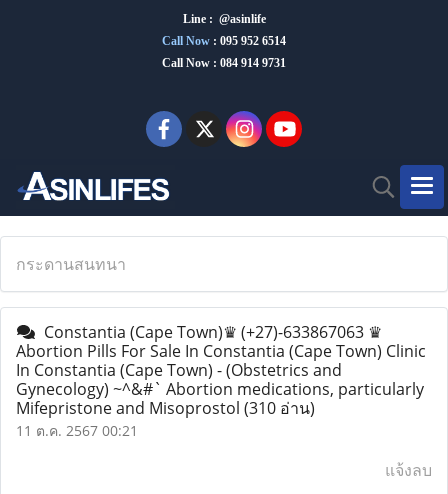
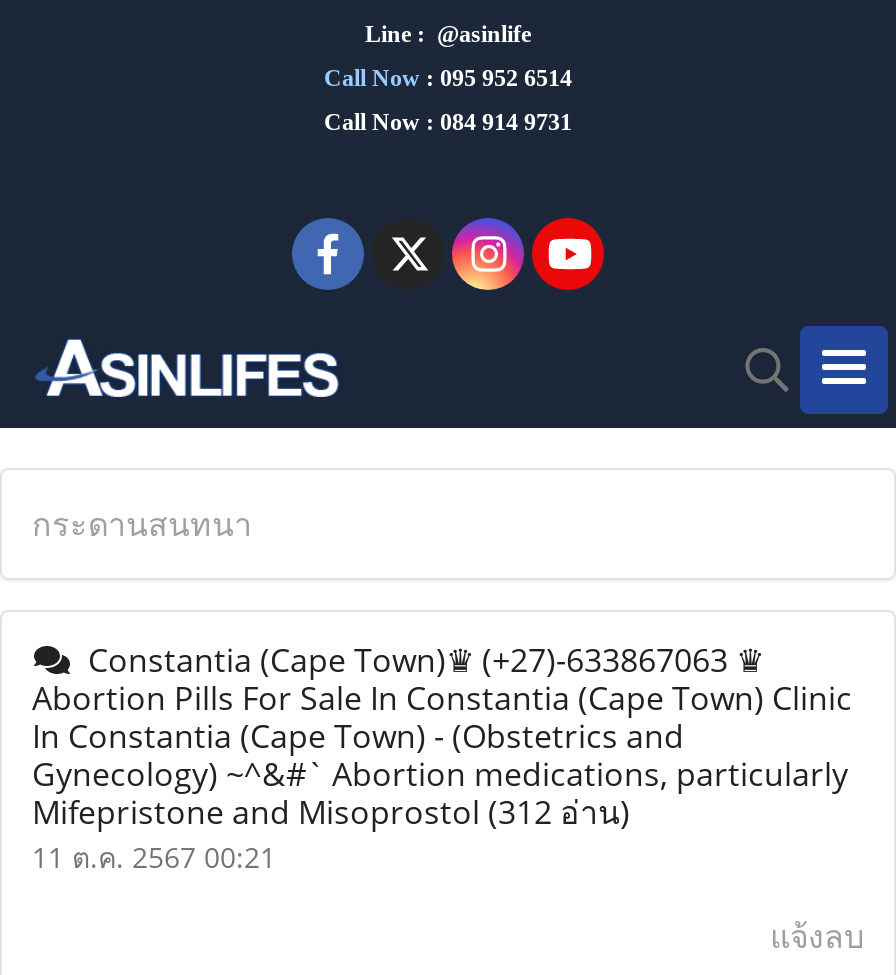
- Mifepristone and Misoprostol (310 อ่าน)
+ Mifepristone and Misoprostol (312 อ่าน)
